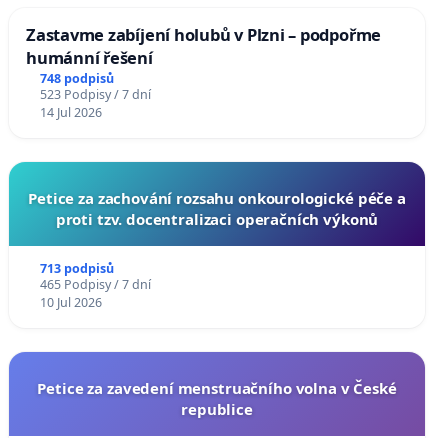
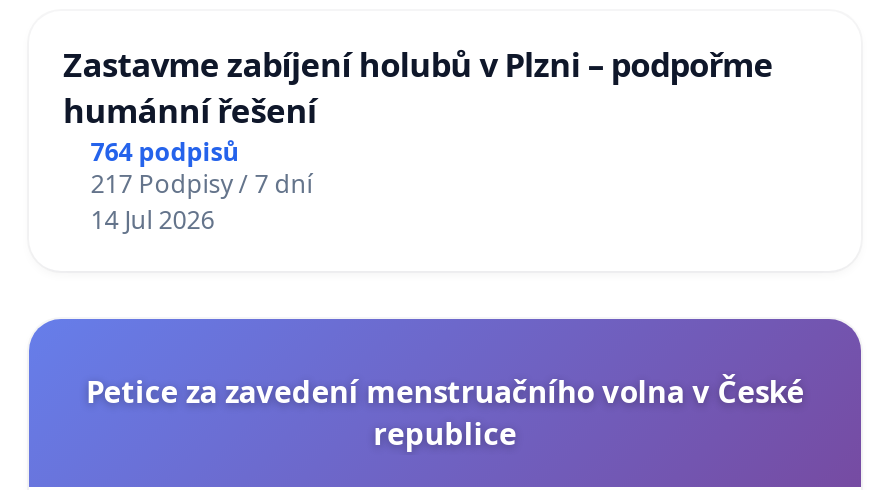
- 748 podpisů
+ 764 podpisů

- 523 Podpisy / 7 dní
+ 217 Podpisy / 7 dní

- [image]
- Petice za zachování rozsahu onkourologické péče a
- proti tzv. docentralizaci operačních výkonů
- 713 podpisů
- 465 Podpisy / 7 dní
- 10 Jul 2026
